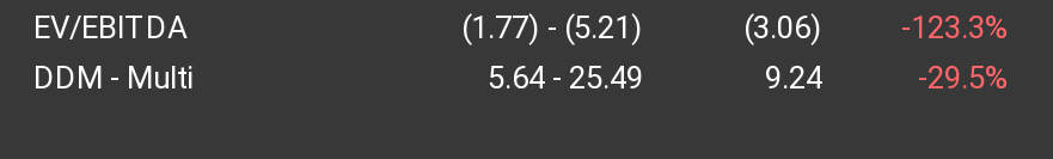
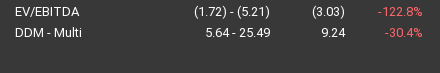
- (1.77) - (5.21)
+ (1.72) - (5.21)

- (3.06)
+ (3.03)

- -123.3%
+ -122.8%

- -29.5%
+ -30.4%
